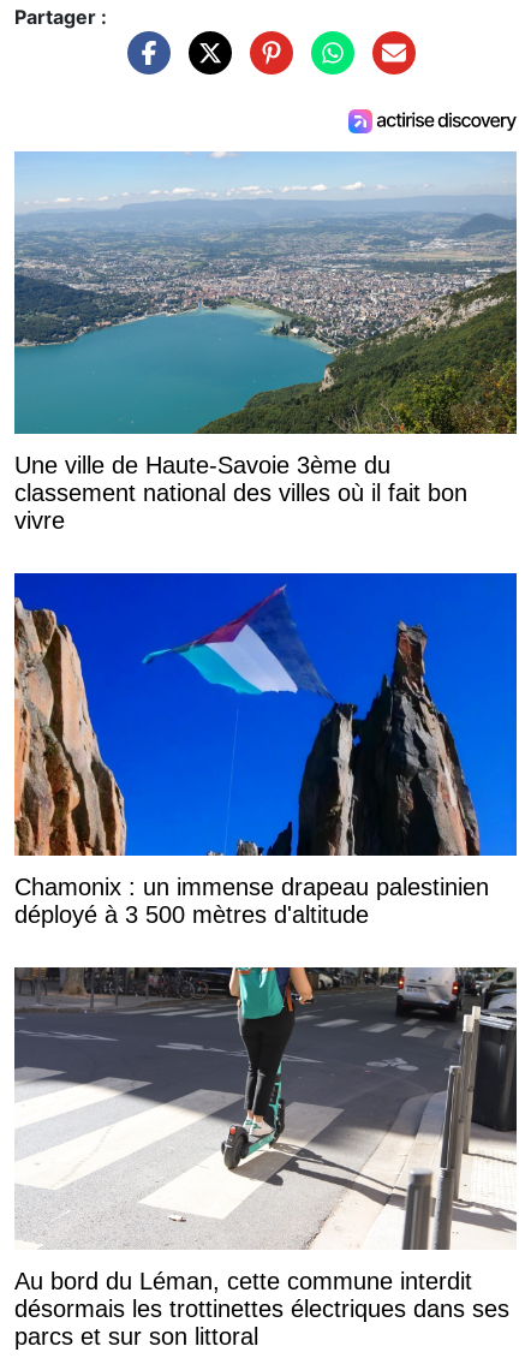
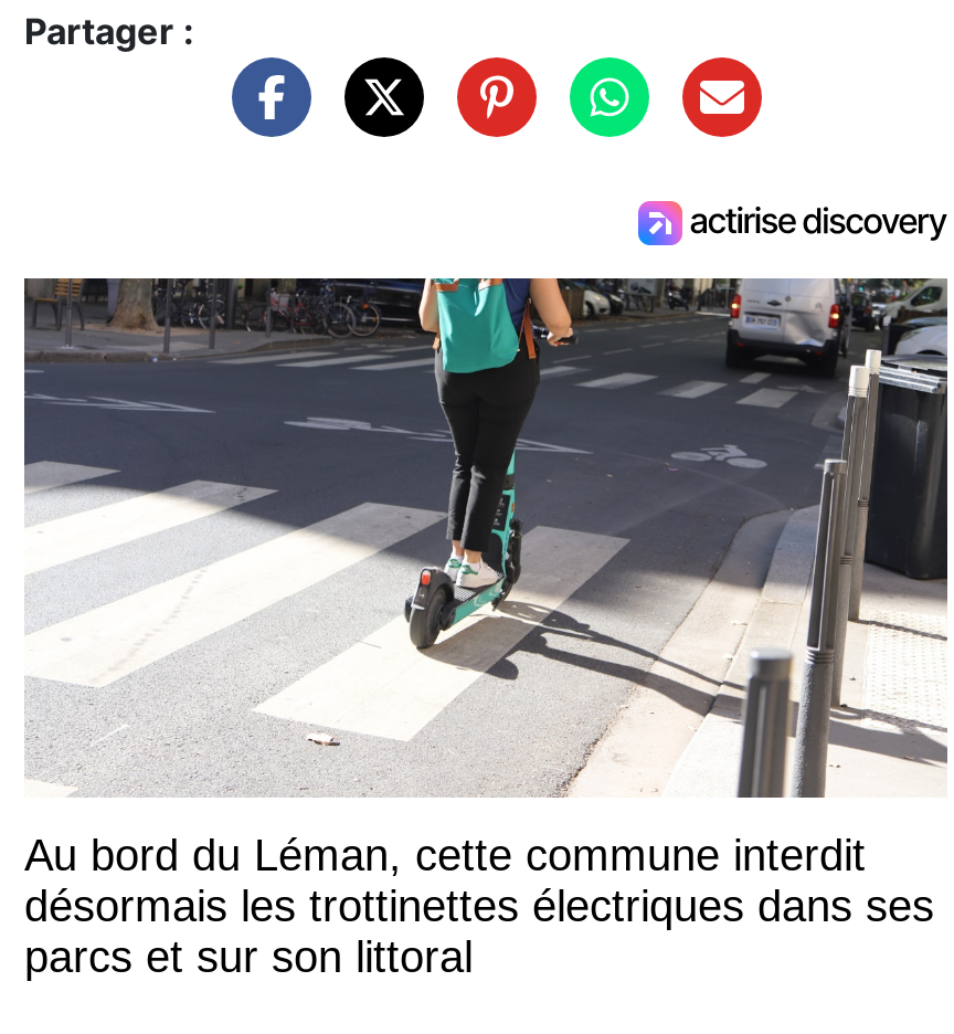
- [image]
- Une ville de Haute-Savoie 3ème du
- classement national des villes où il fait bon
- vivre

- [image]
- Chamonix : un immense drapeau palestinien
- déployé à 3 500 mètres d'altitude
